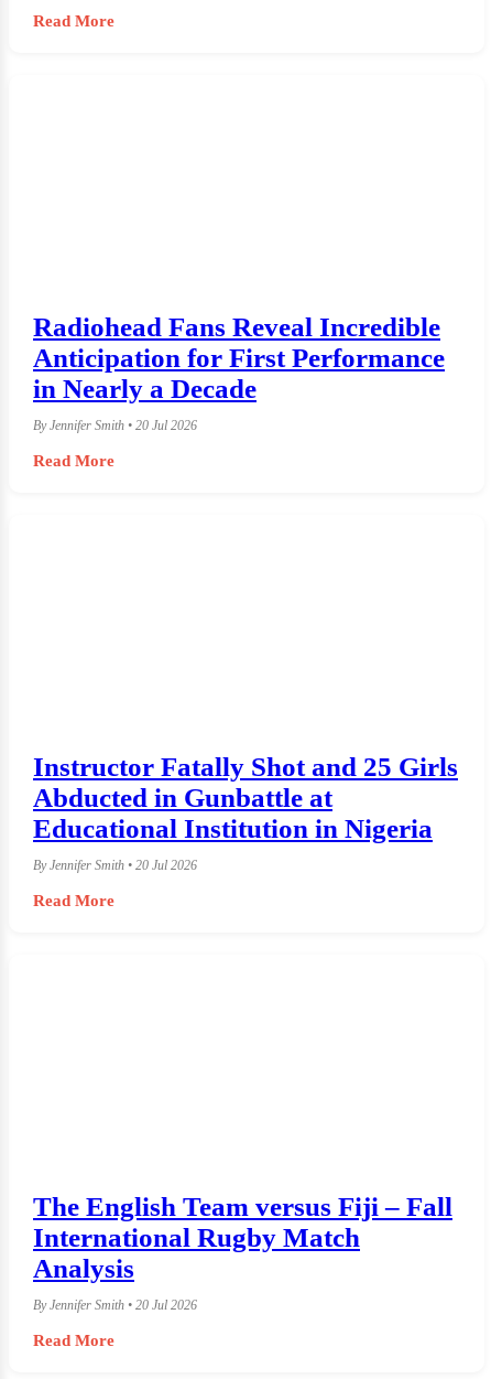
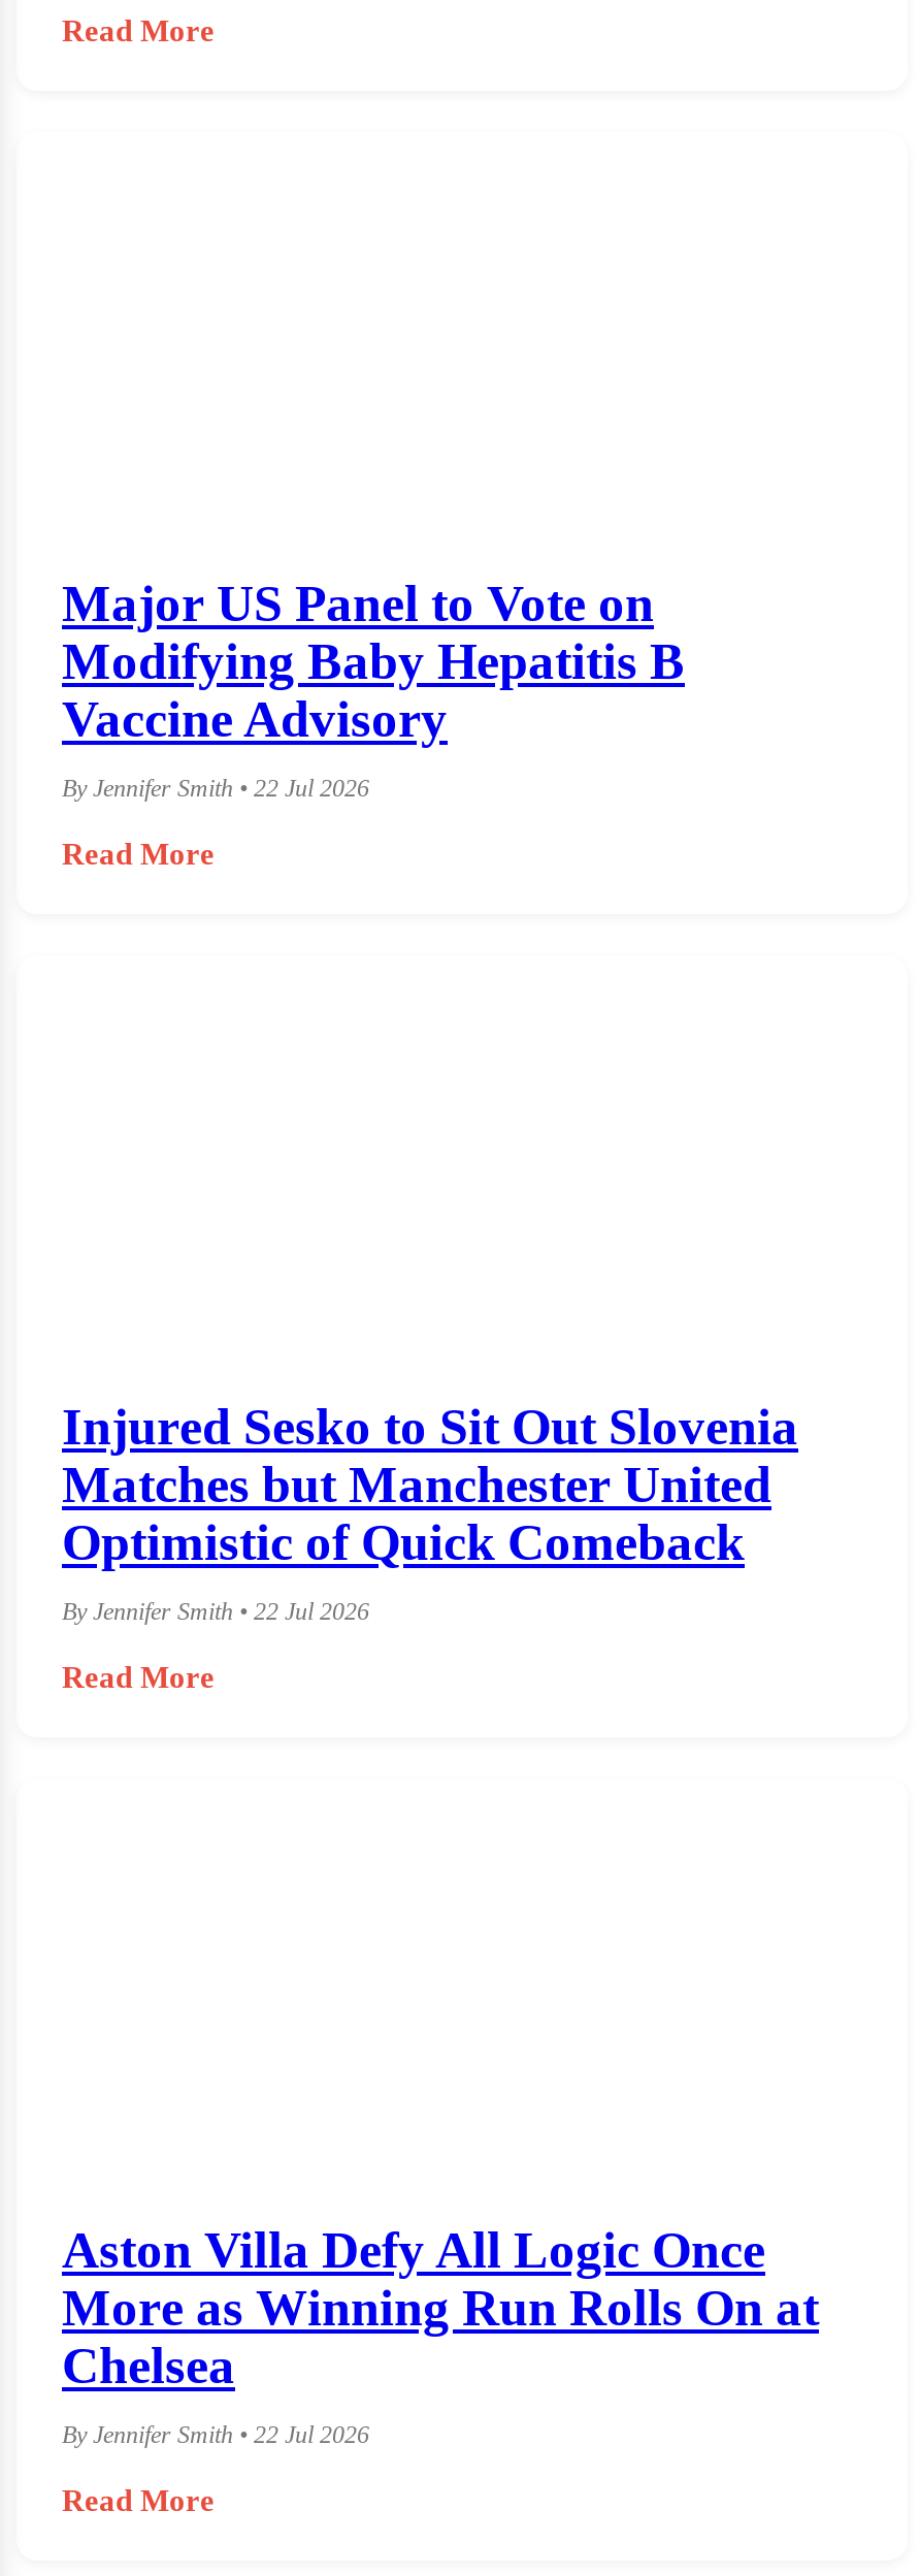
- Radiohead Fans Reveal Incredible
- Anticipation for First Performance
- in Nearly a Decade
+ Major US Panel to Vote on
+ Modifying Baby Hepatitis B
+ Vaccine Advisory

- By Jennifer Smith • 20 Jul 2026
+ By Jennifer Smith • 22 Jul 2026

- Instructor Fatally Shot and 25 Girls
- Abducted in Gunbattle at
- Educational Institution in Nigeria
+ Injured Sesko to Sit Out Slovenia
+ Matches but Manchester United
+ Optimistic of Quick Comeback

- By Jennifer Smith • 20 Jul 2026
+ By Jennifer Smith • 22 Jul 2026

- The English Team versus Fiji – Fall
- International Rugby Match
- Analysis
+ Aston Villa Defy All Logic Once
+ More as Winning Run Rolls On at
+ Chelsea

- By Jennifer Smith • 20 Jul 2026
+ By Jennifer Smith • 22 Jul 2026
